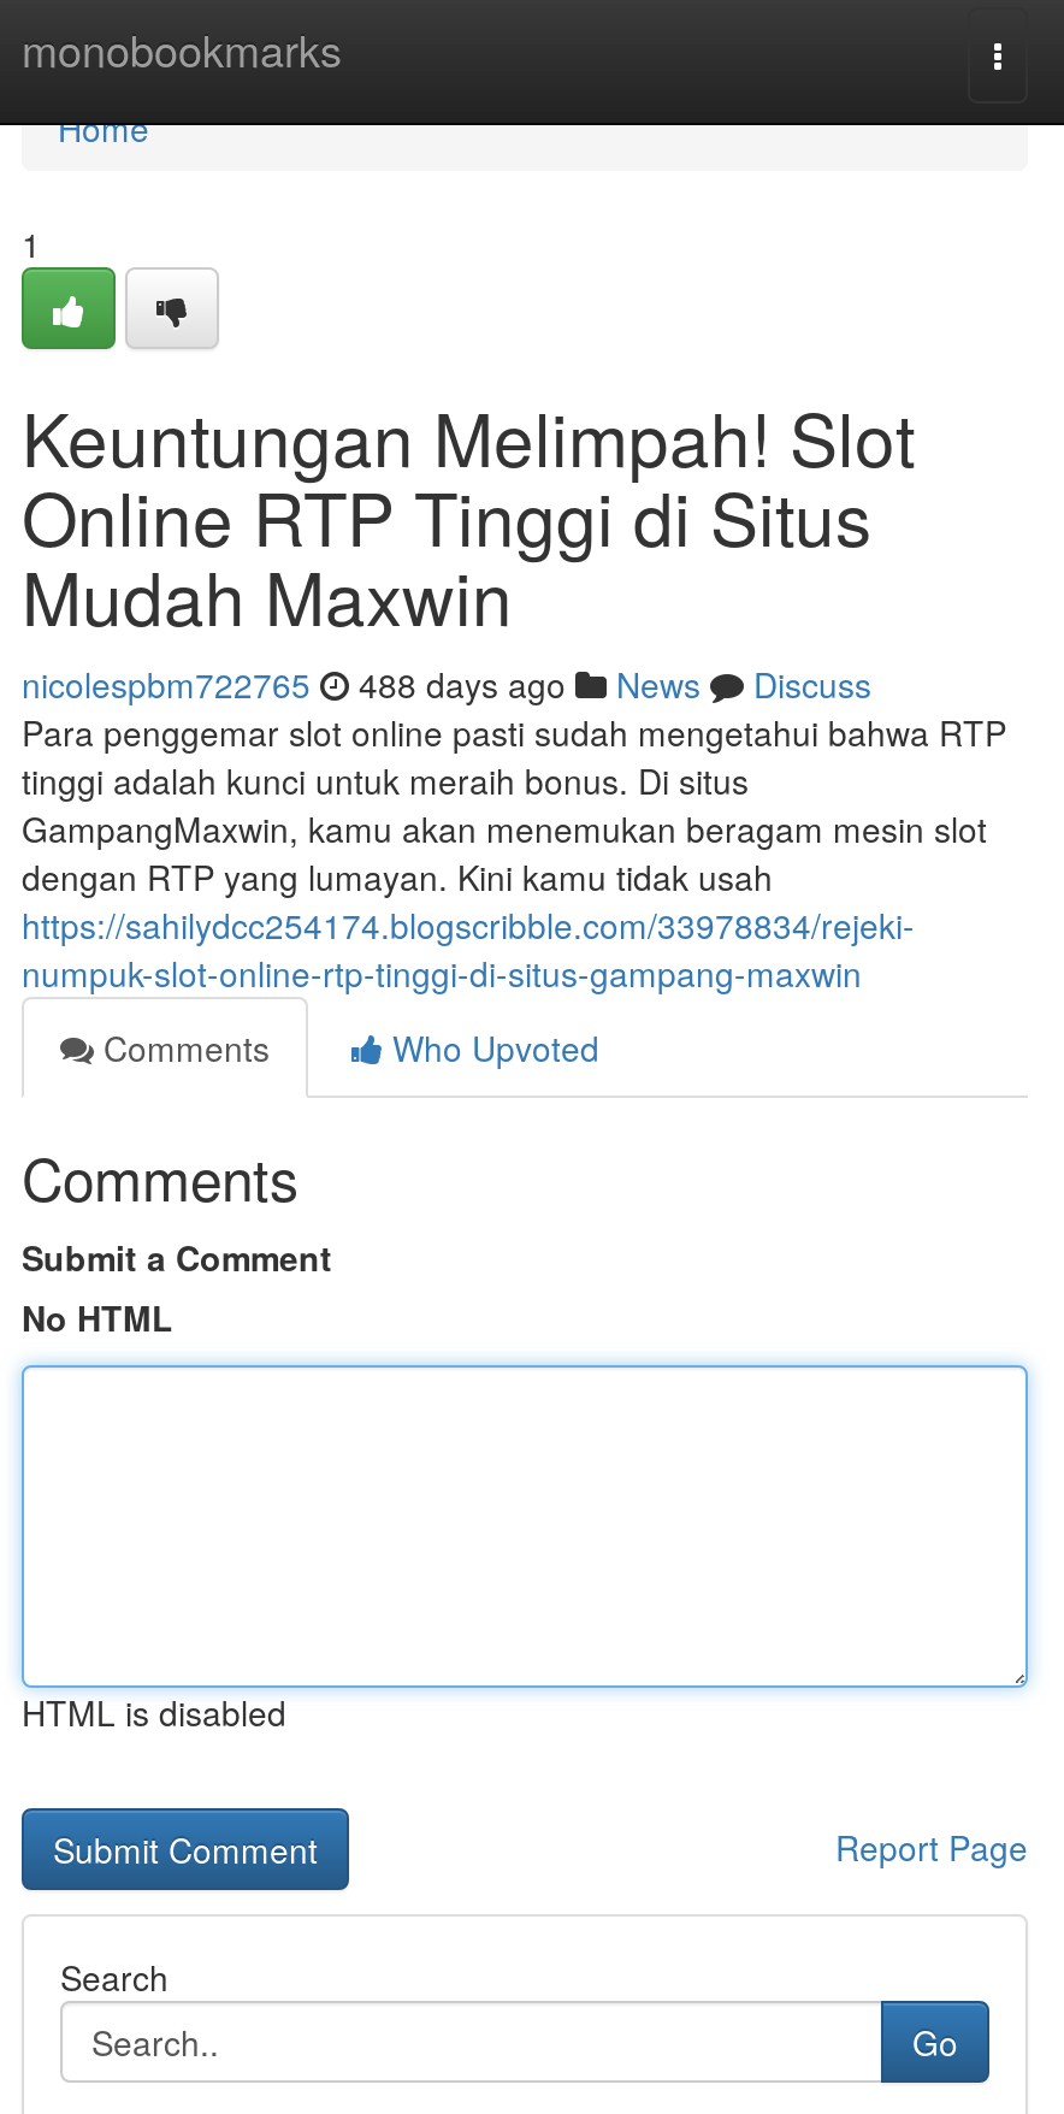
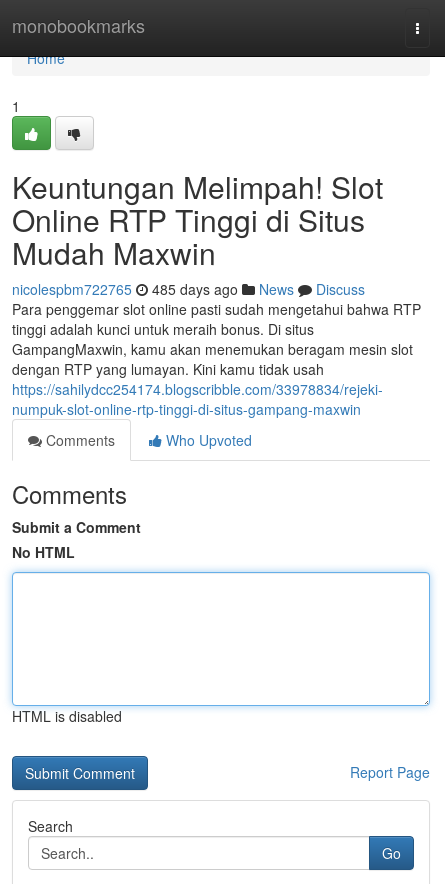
- nicolespbm722765 488 days ago News Discuss
+ nicolespbm722765 485 days ago News Discuss
